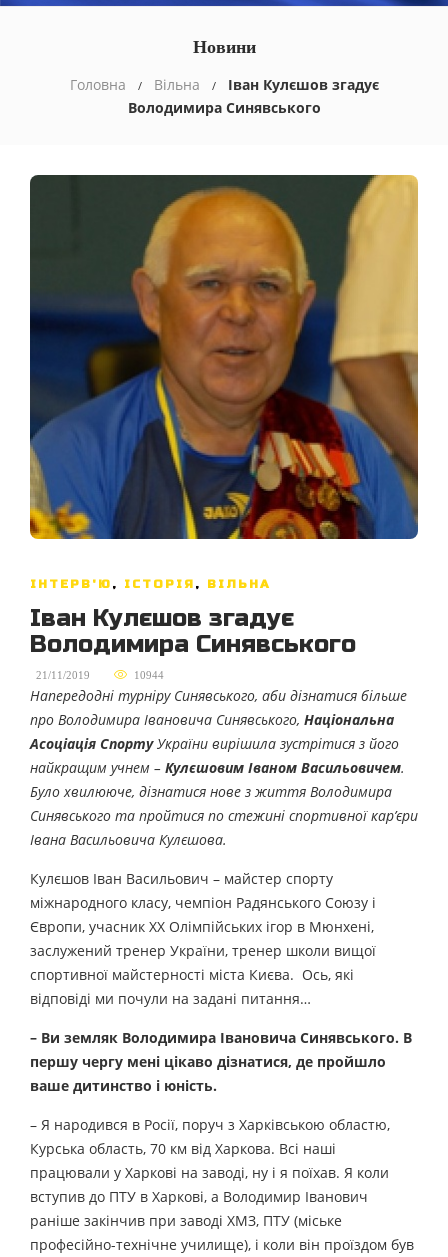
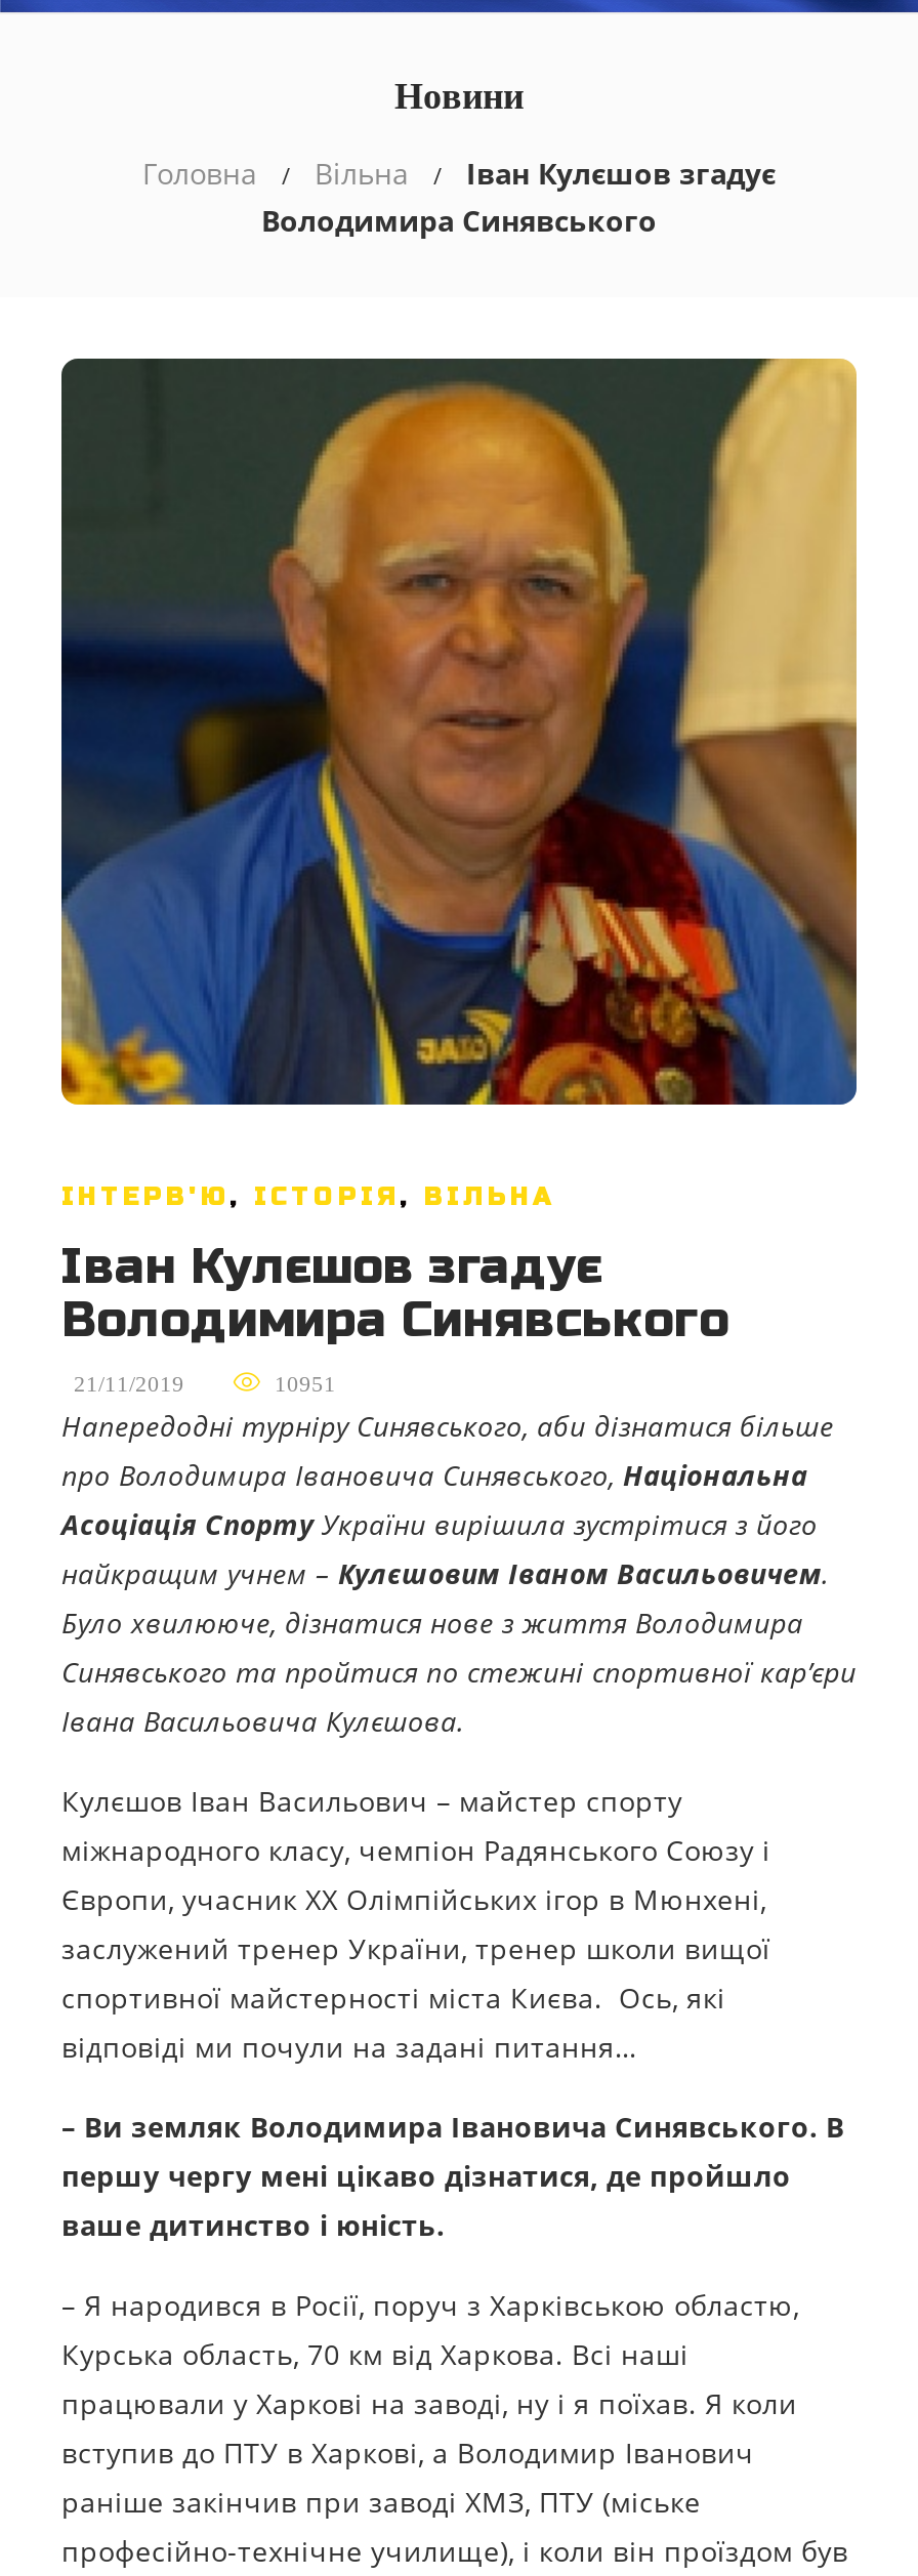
- 10944
+ 10951
